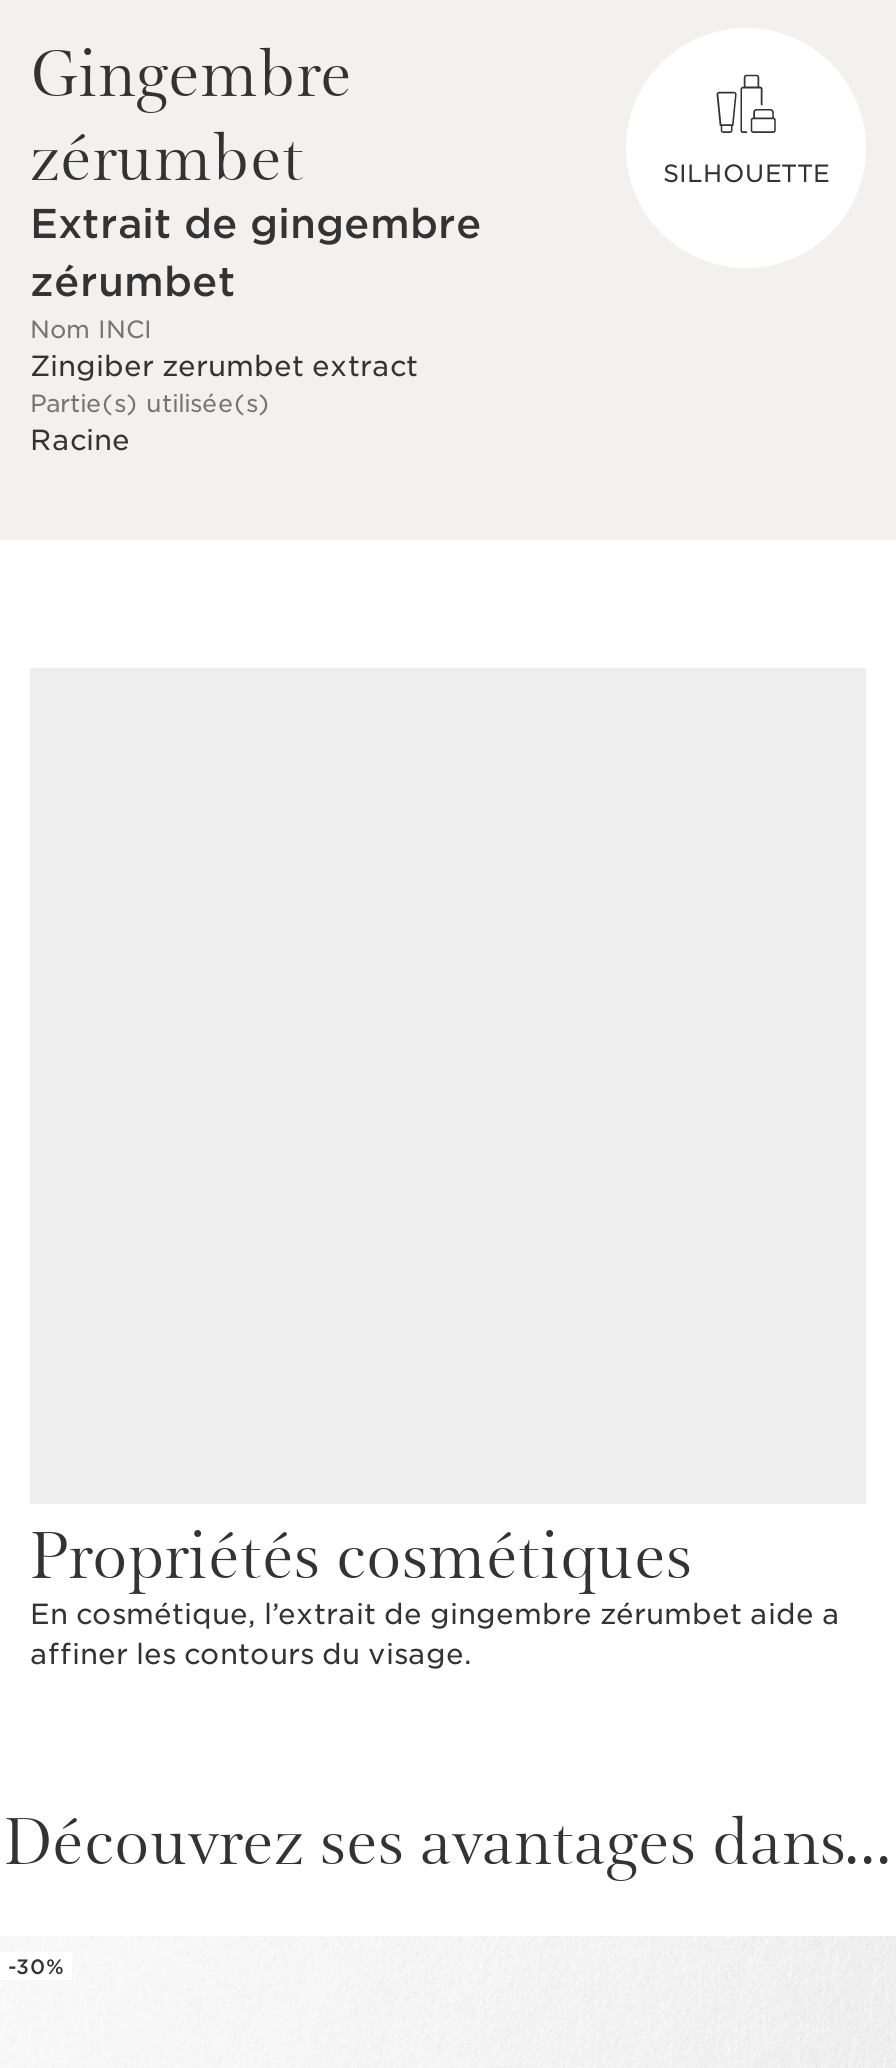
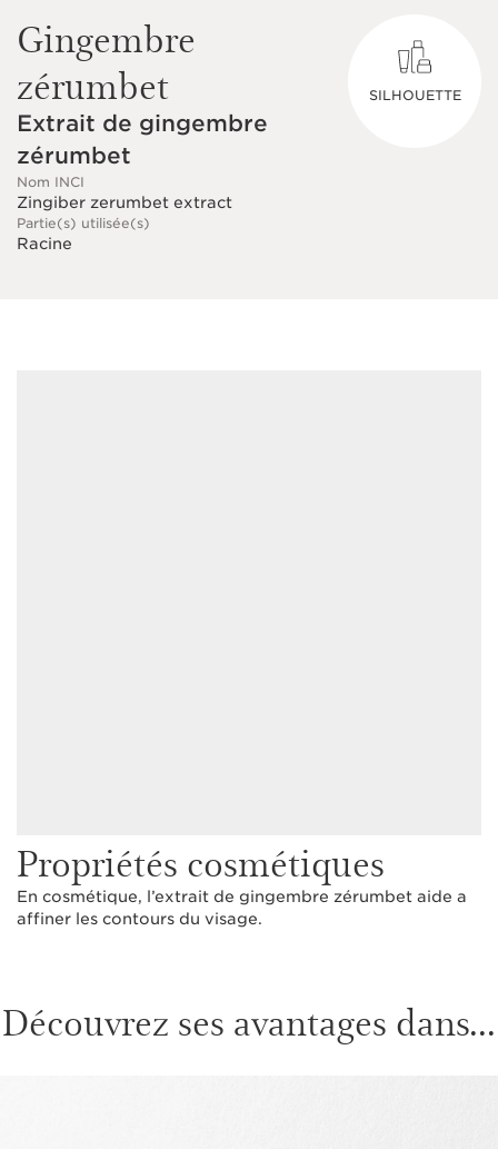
- -30%
